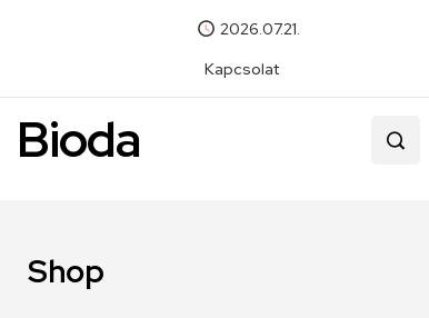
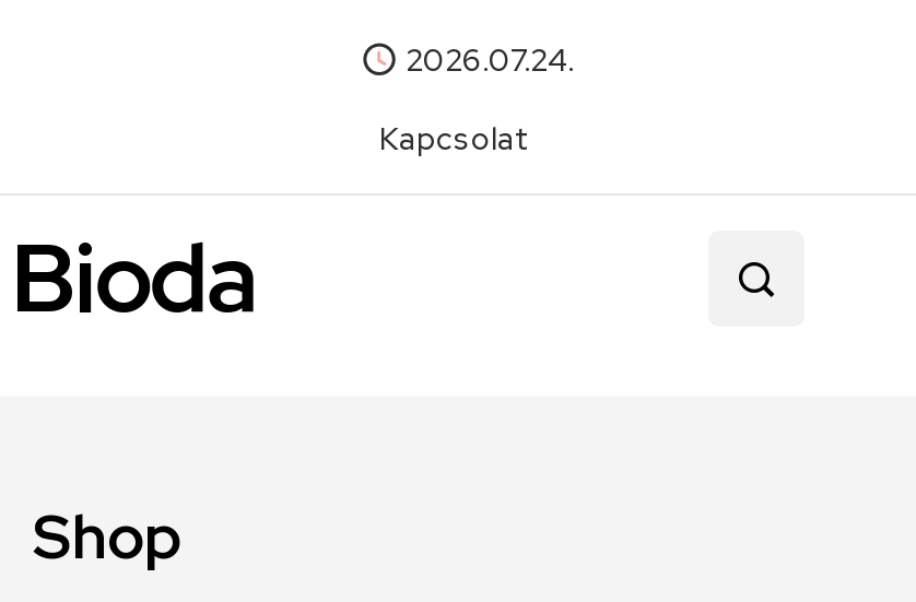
- 2026.07.21.
+ 2026.07.24.
